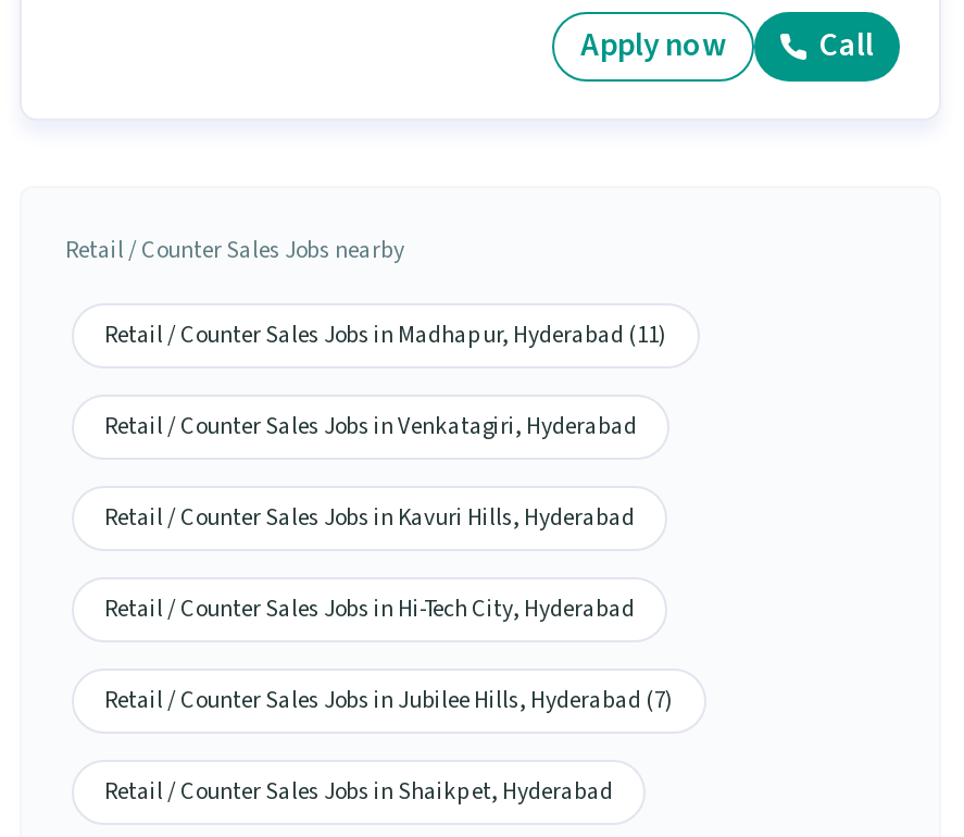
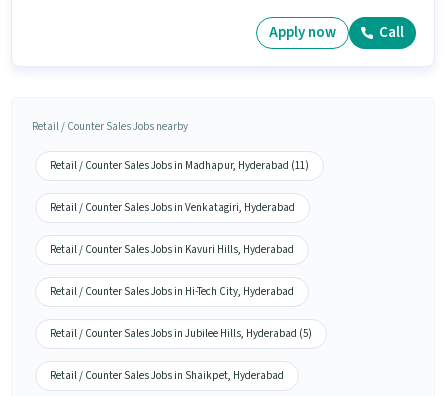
- Retail / Counter Sales Jobs in Jubilee Hills, Hyderabad (7)
+ Retail / Counter Sales Jobs in Jubilee Hills, Hyderabad (5)
